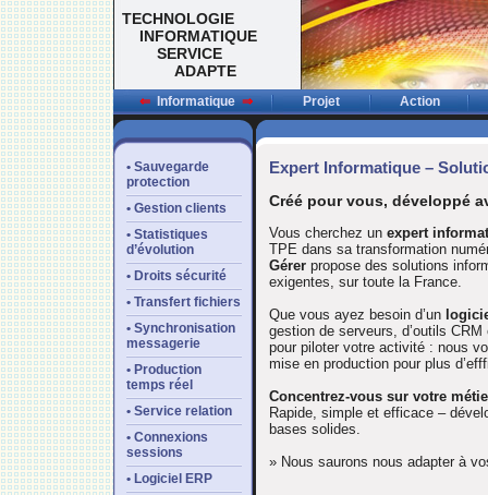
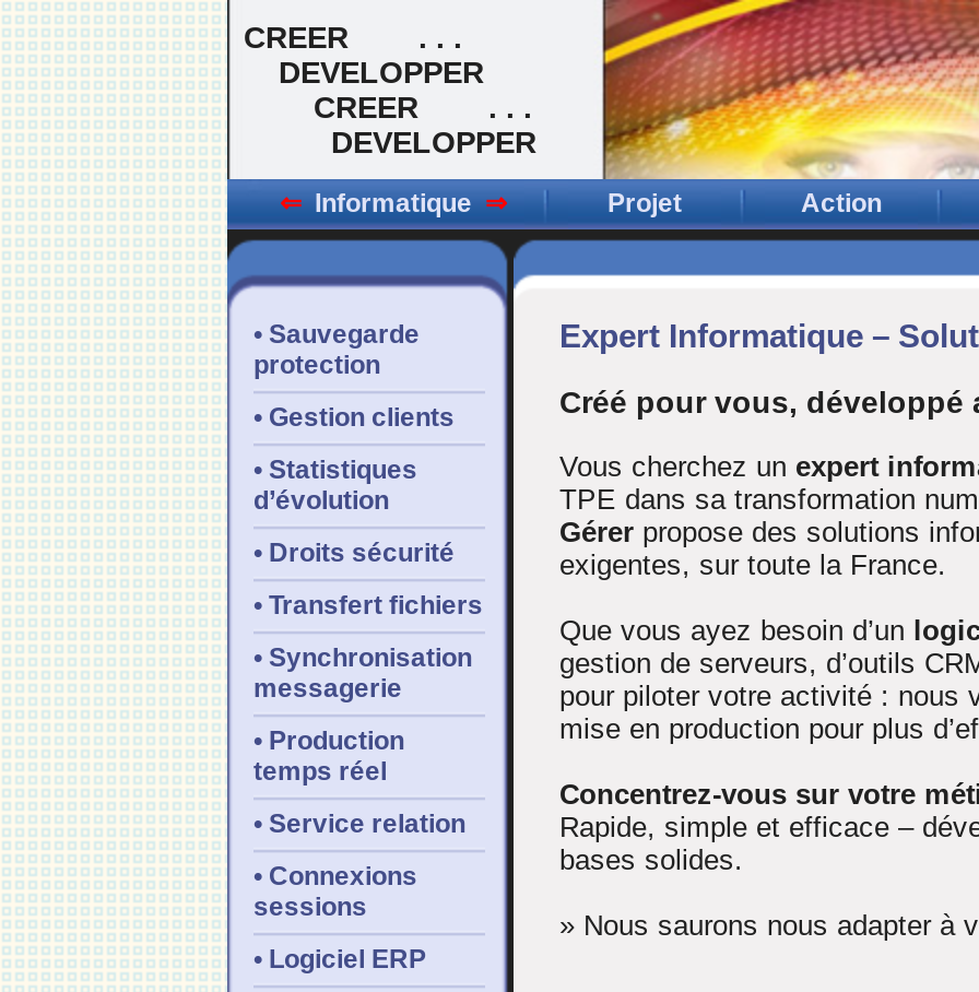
- TECHNOLOGIE
- INFORMATIQUE
- SERVICE
- ADAPTE
+ CREER . . .
+ DEVELOPPER
+ CREER . . .
+ DEVELOPPER
